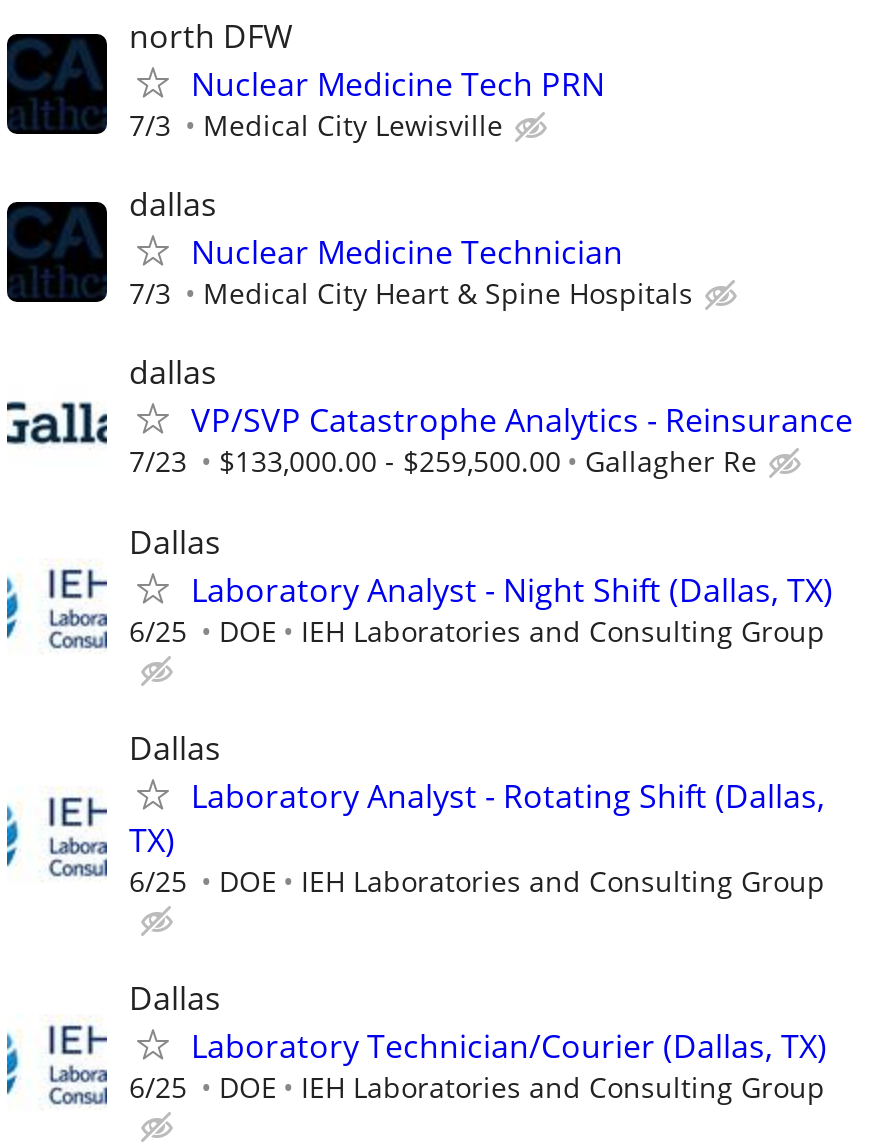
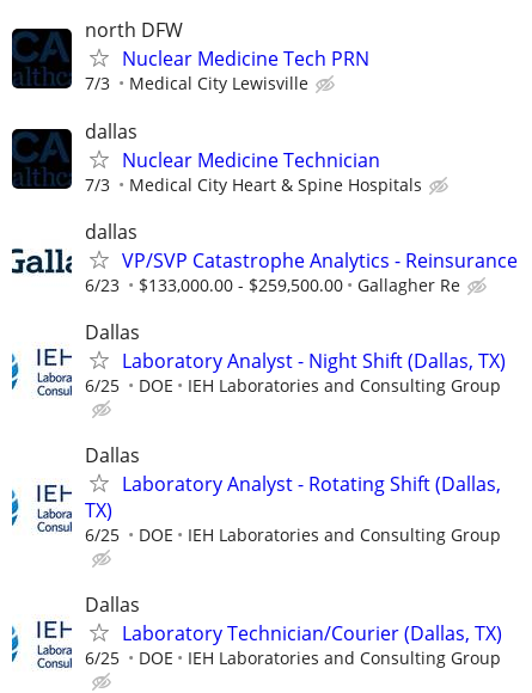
- 7/23 $133,000.00 - $259,500.00 Gallagher Re
+ 6/23 $133,000.00 - $259,500.00 Gallagher Re
